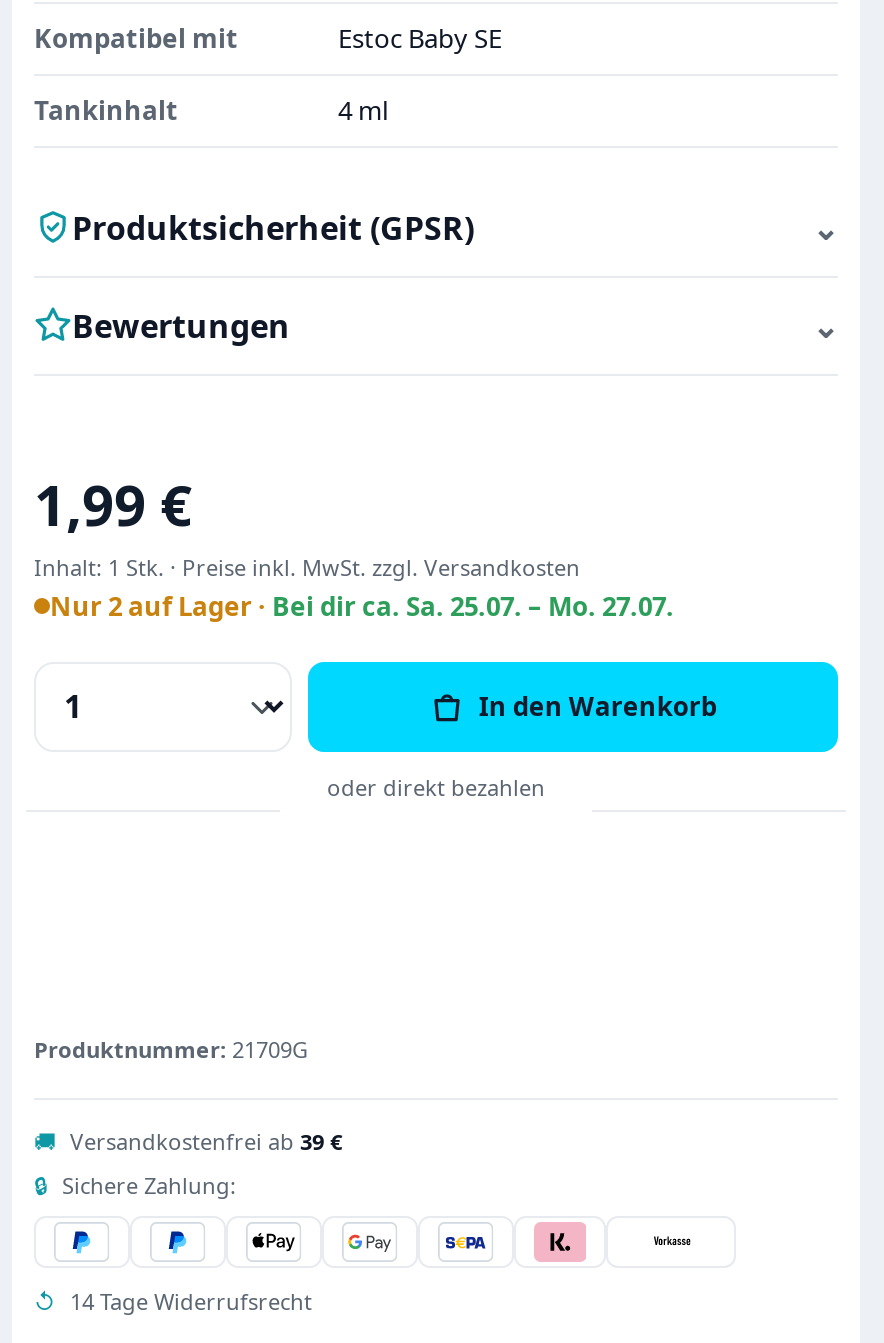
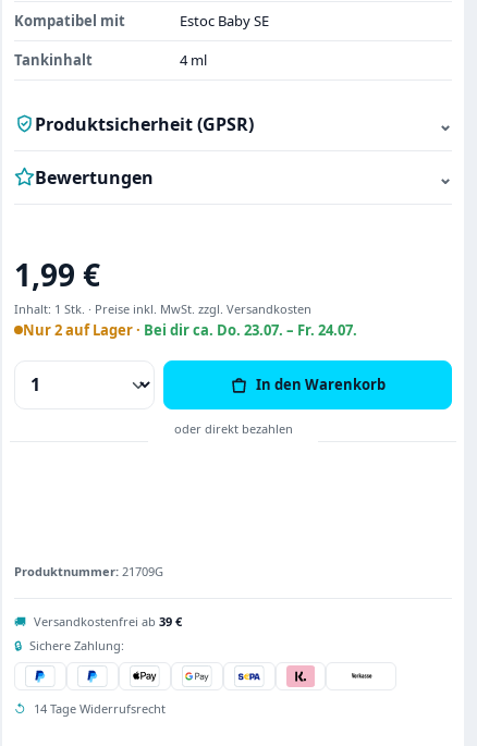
- Nur 2 auf Lager · Bei dir ca. Sa. 25.07. – Mo. 27.07.
+ Nur 2 auf Lager · Bei dir ca. Do. 23.07. – Fr. 24.07.
